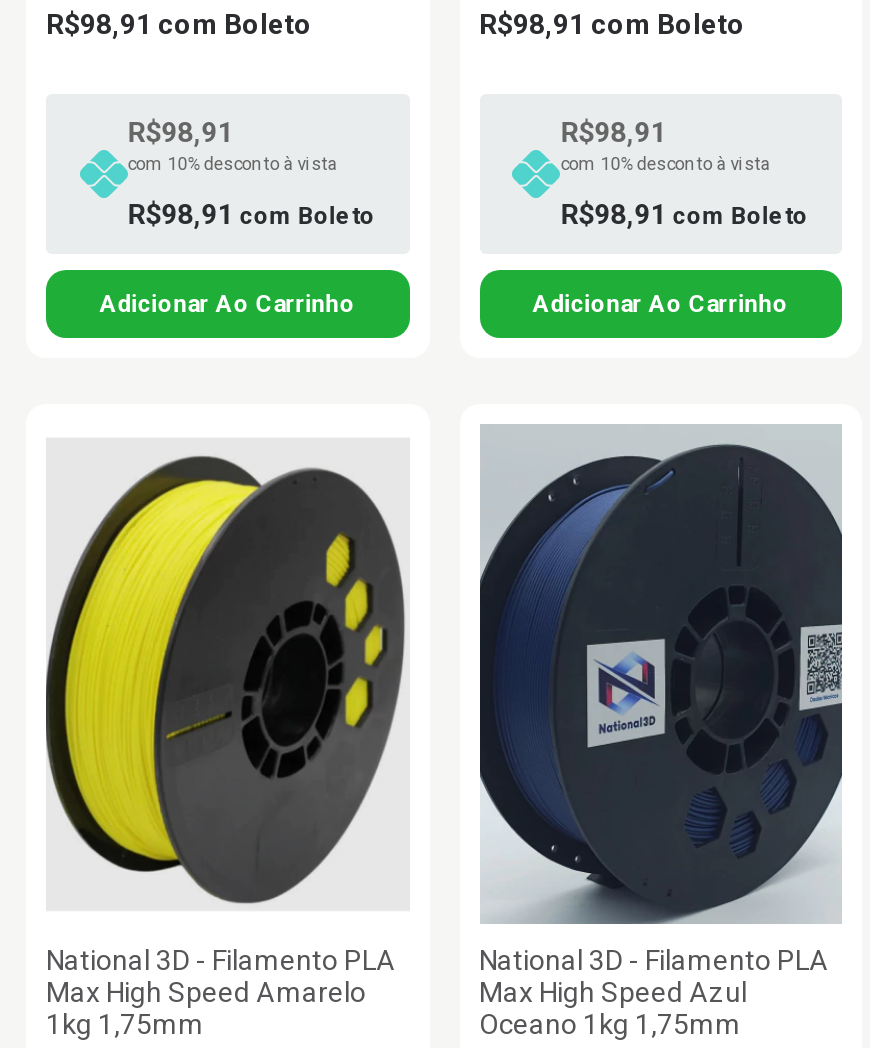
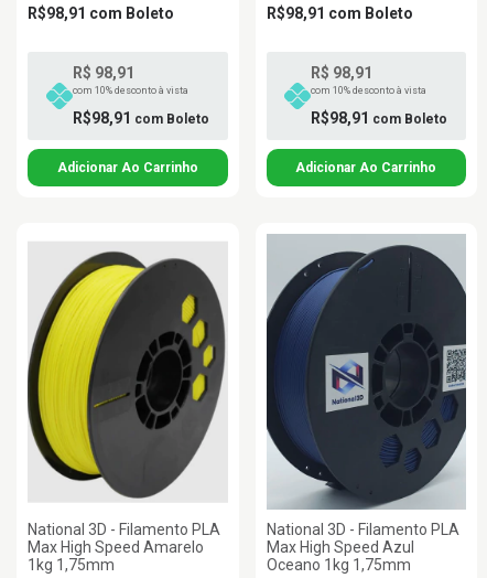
- R$98,91
+ R$ 98,91

- R$98,91
+ R$ 98,91
